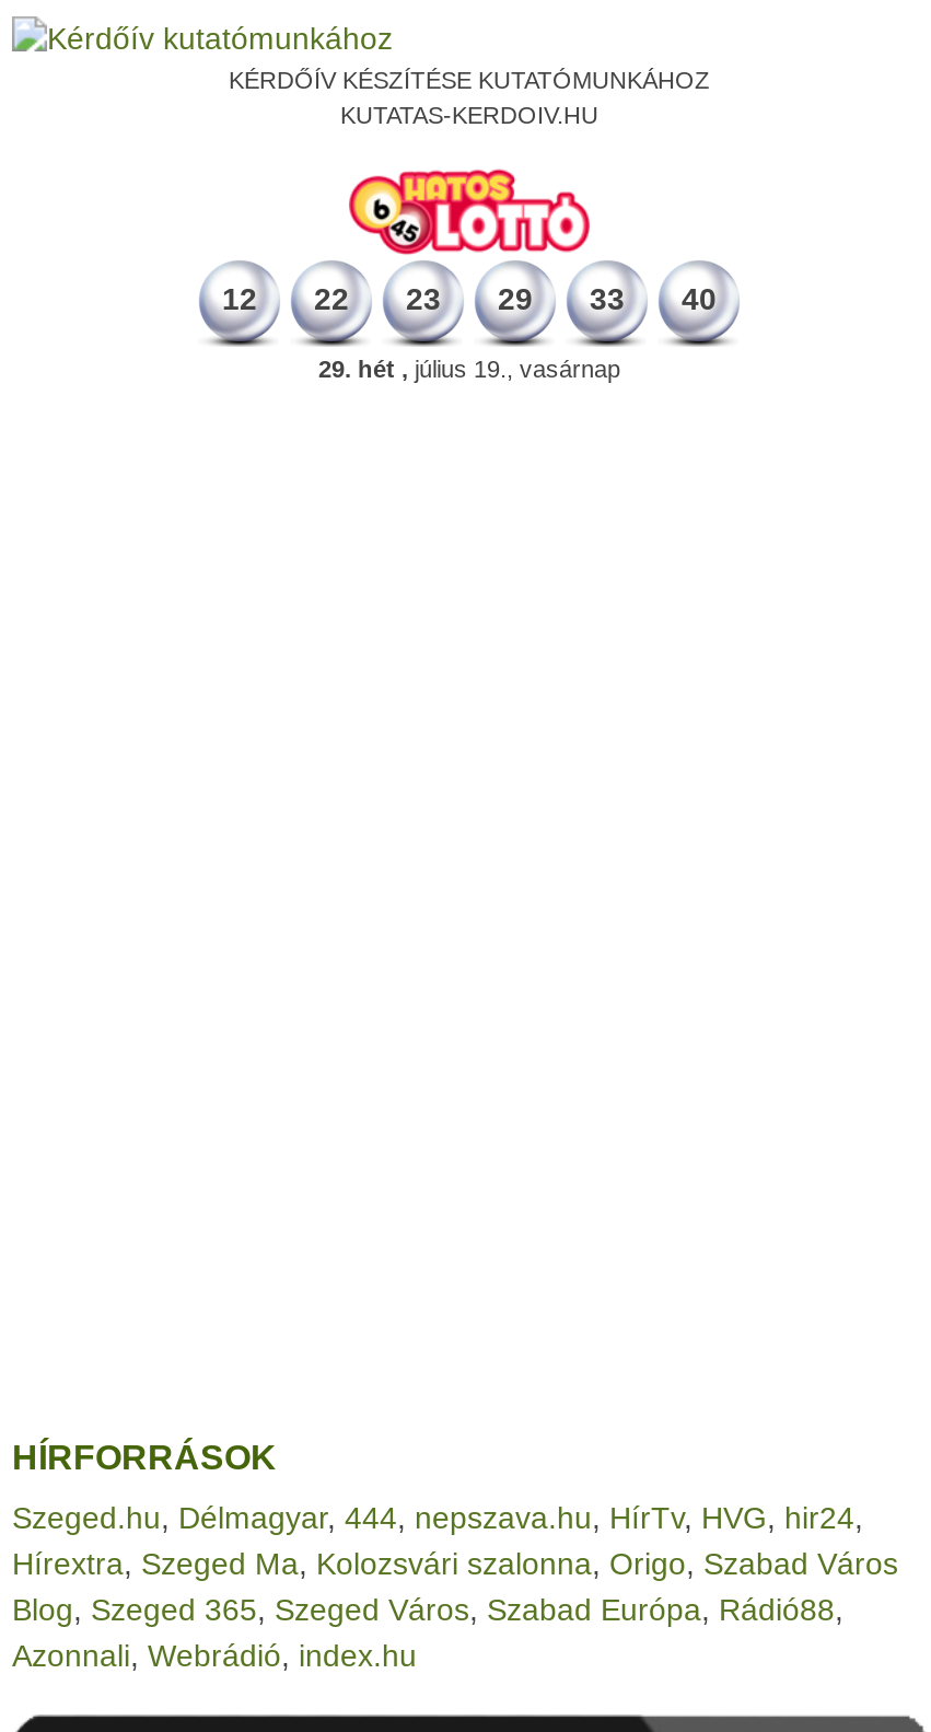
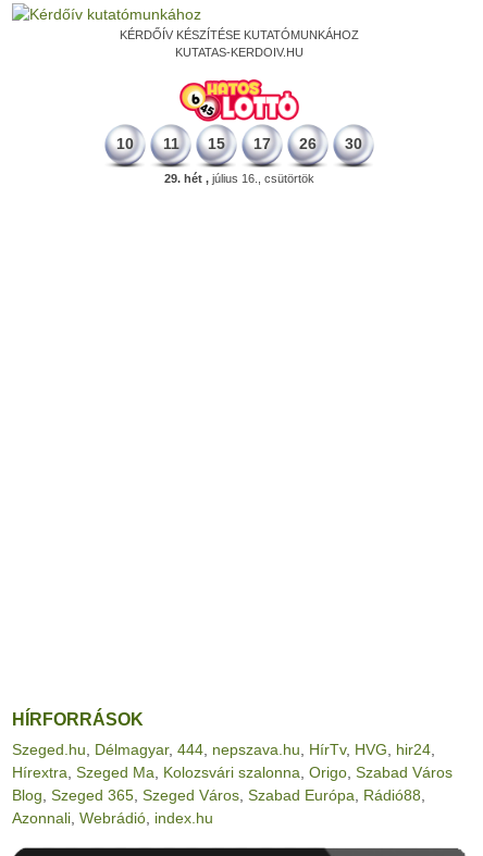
- 12
+ 10

- 22
+ 11

- 23
+ 15

- 29
+ 17

- 33
+ 26

- 40
+ 30

- 29. hét , július 19., vasárnap
+ 29. hét , július 16., csütörtök
